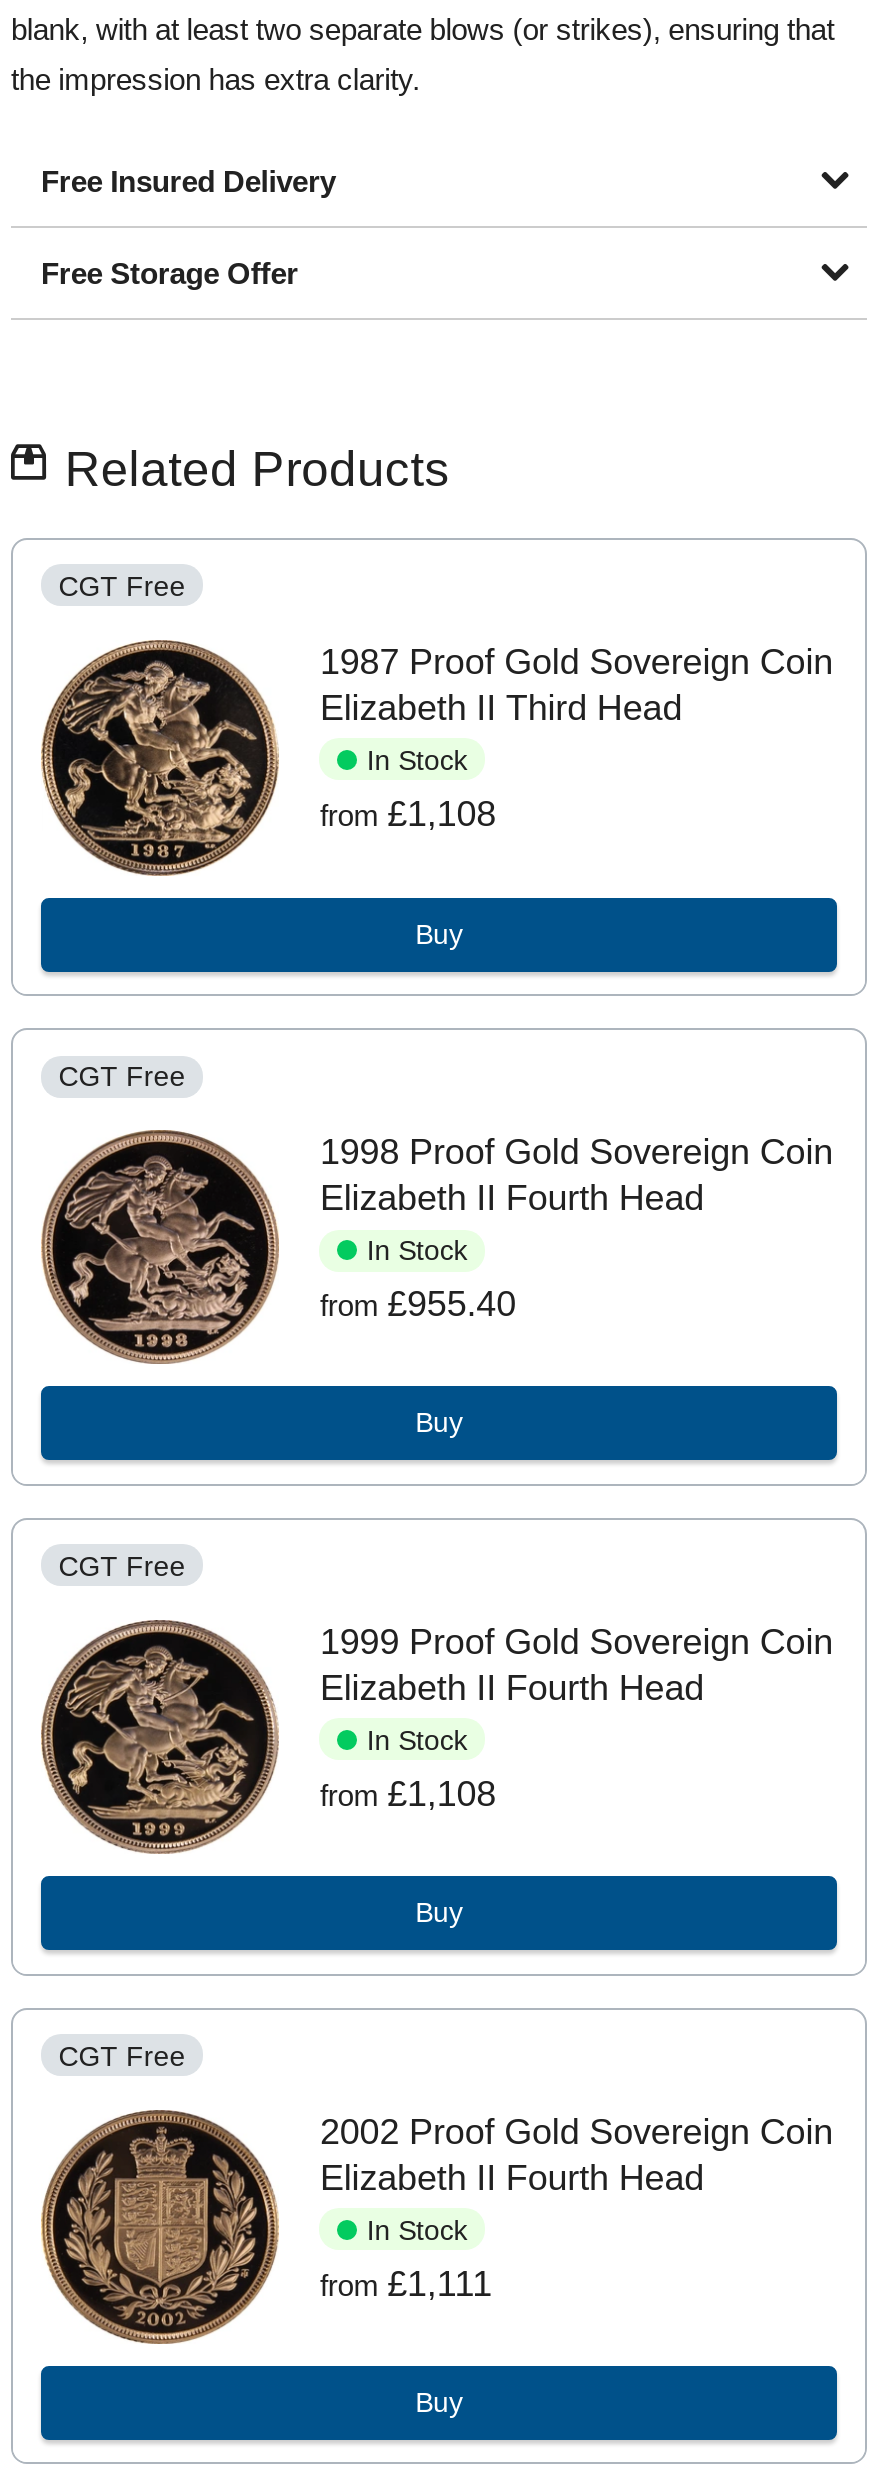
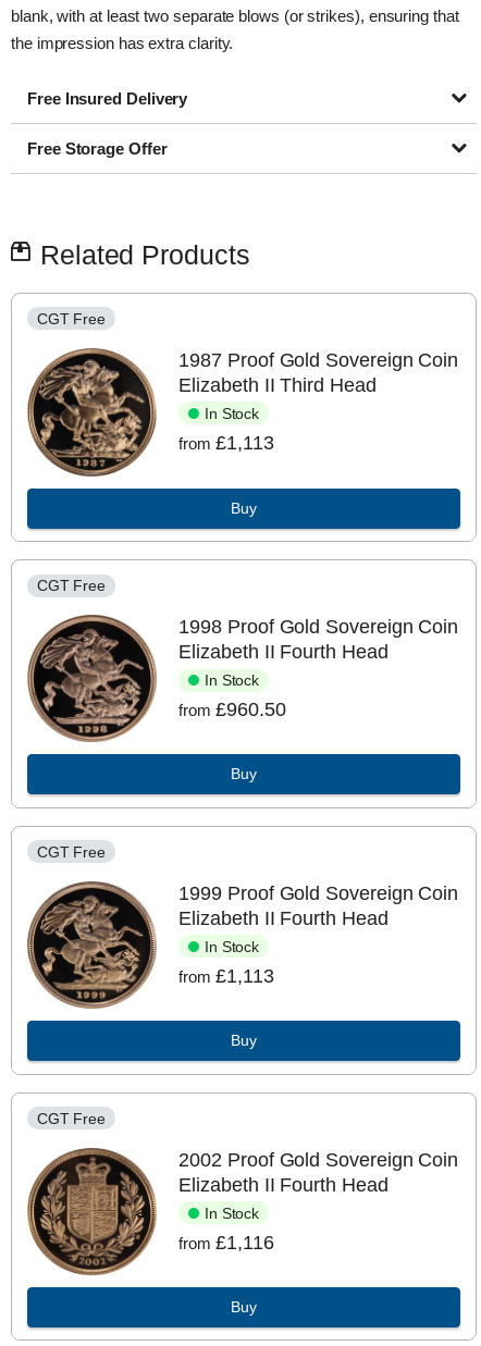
- from £1,108
+ from £1,113

- from £955.40
+ from £960.50

- from £1,108
+ from £1,113

- from £1,111
+ from £1,116
